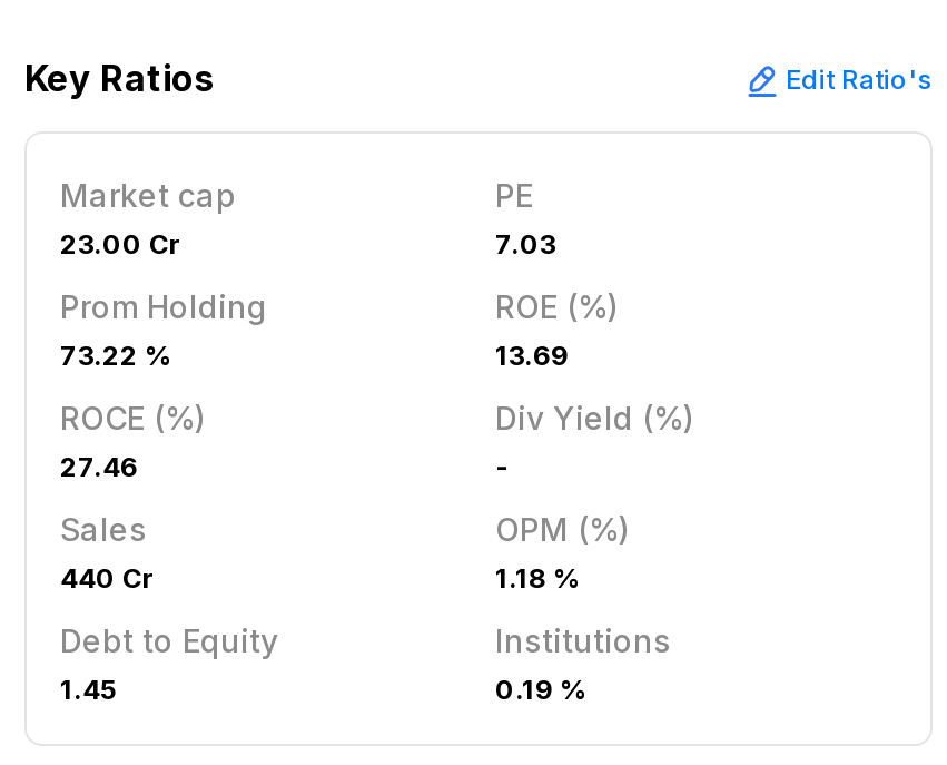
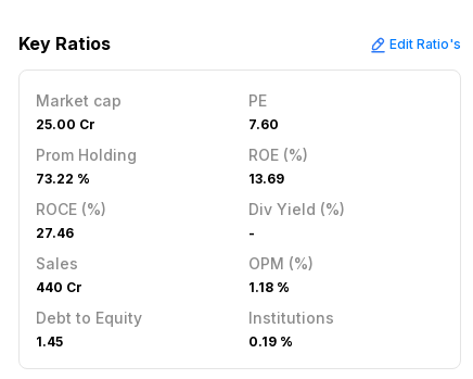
- 23.00 Cr
+ 25.00 Cr

- 7.03
+ 7.60
